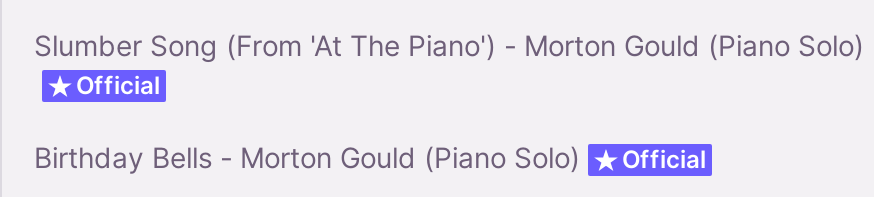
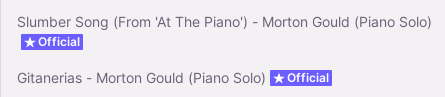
- Birthday Bells - Morton Gould (Piano Solo)
+ Gitanerias - Morton Gould (Piano Solo)
